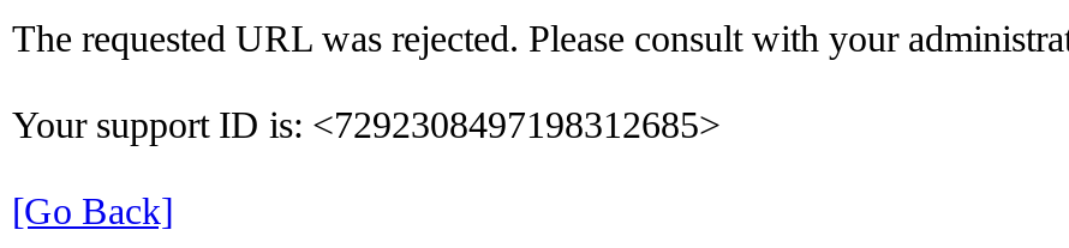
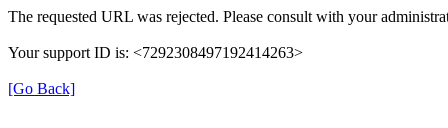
- Your support ID is: <7292308497198312685>
+ Your support ID is: <7292308497192414263>
